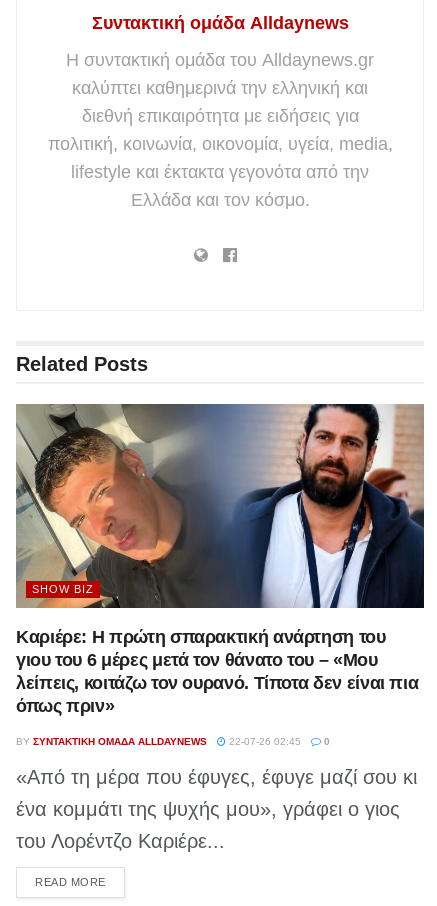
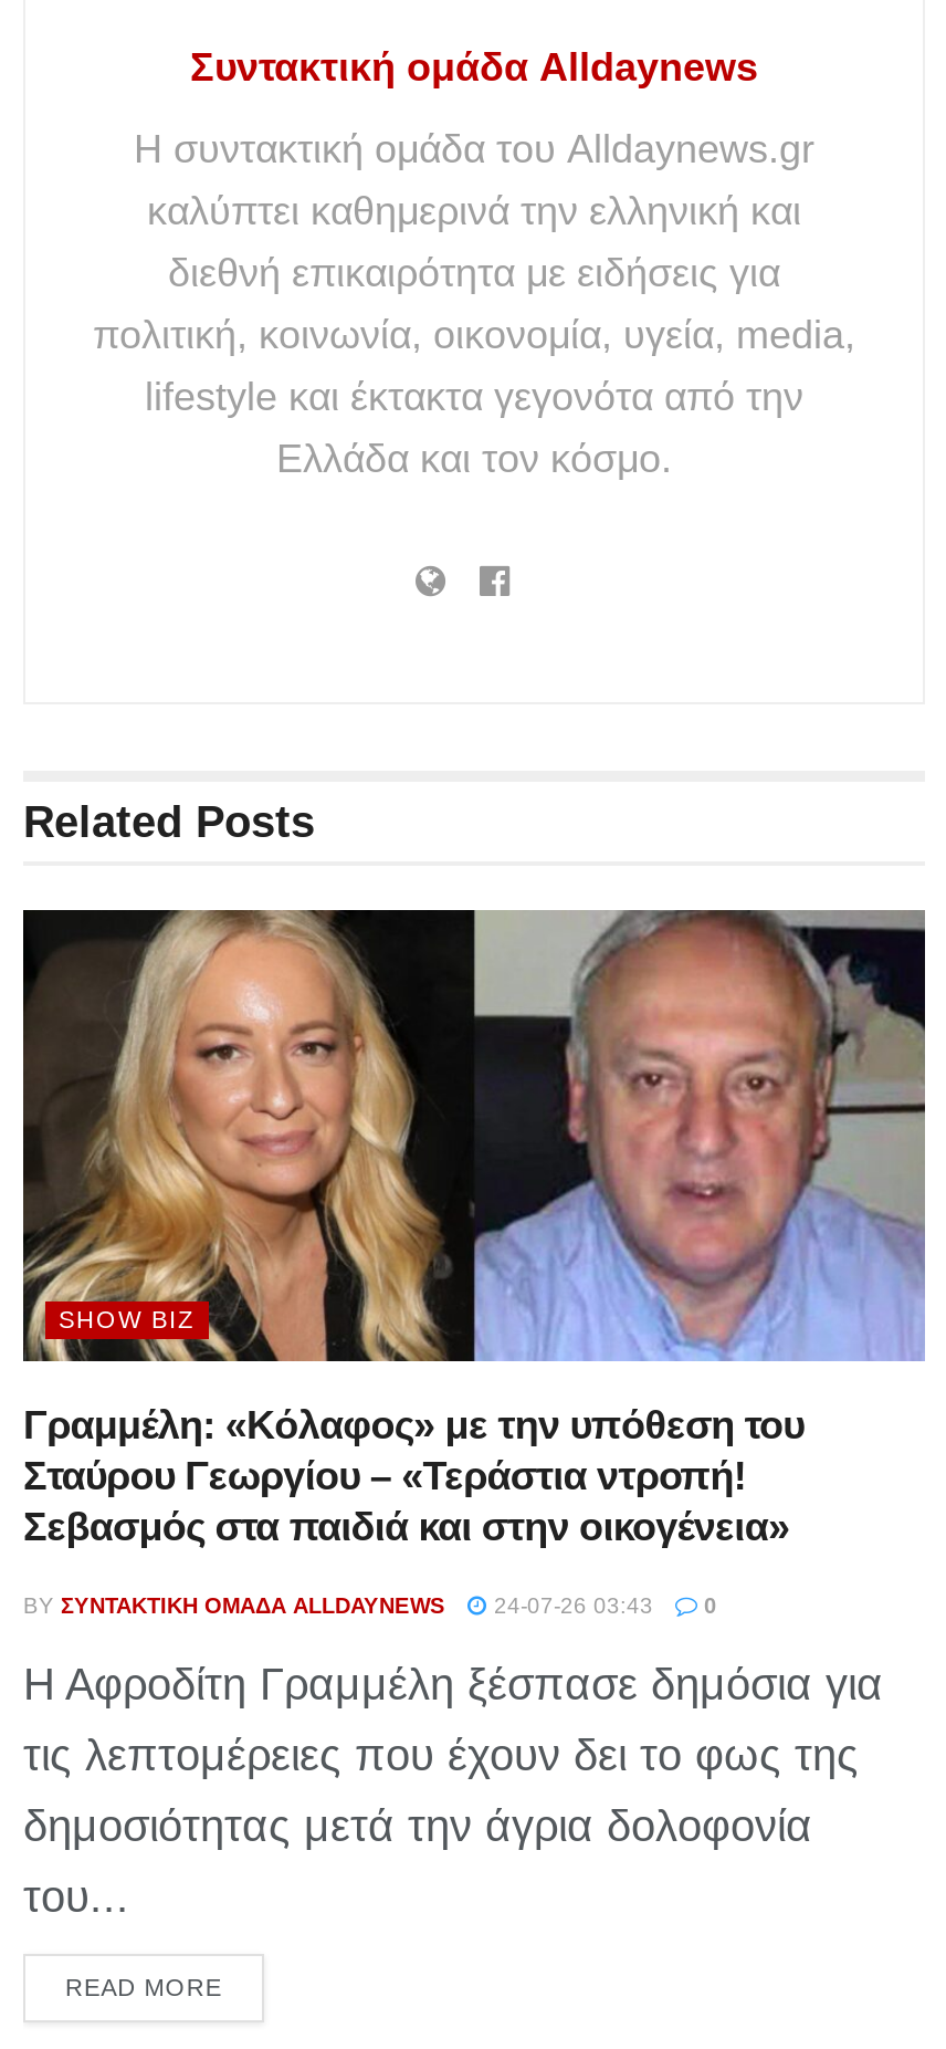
- [image]
- Καριέρε: Η πρώτη σπαρακτική ανάρτηση του
- γιου του 6 μέρες μετά τον θάνατο του – «Μου
- λείπεις, κοιτάζω τον ουρανό. Τίποτα δεν είναι πια
- όπως πριν»
+ [image]
+ Γραμμέλη: «Κόλαφος» με την υπόθεση του
+ Σταύρου Γεωργίου – «Τεράστια ντροπή!
+ Σεβασμός στα παιδιά και στην οικογένεια»

- BY ΣΥΝΤΑΚΤΙΚΉ ΟΜΆΔΑ ALLDAYNEWS 22-07-26 02:45 0
+ BY ΣΥΝΤΑΚΤΙΚΉ ΟΜΆΔΑ ALLDAYNEWS 24-07-26 03:43 0

moved up: BY ΣΥΝΤΑΚΤΙΚΉ ΟΜΆΔΑ ALLDAYNEWS | 0

- «Από τη μέρα που έφυγες, έφυγε μαζί σου κι
- ένα κομμάτι της ψυχής μου», γράφει ο γιος
- του Λορέντζο Καριέρε...
+ Η Αφροδίτη Γραμμέλη ξέσπασε δημόσια για
+ τις λεπτομέρειες που έχουν δει το φως της
+ δημοσιότητας μετά την άγρια δολοφονία
+ του...
